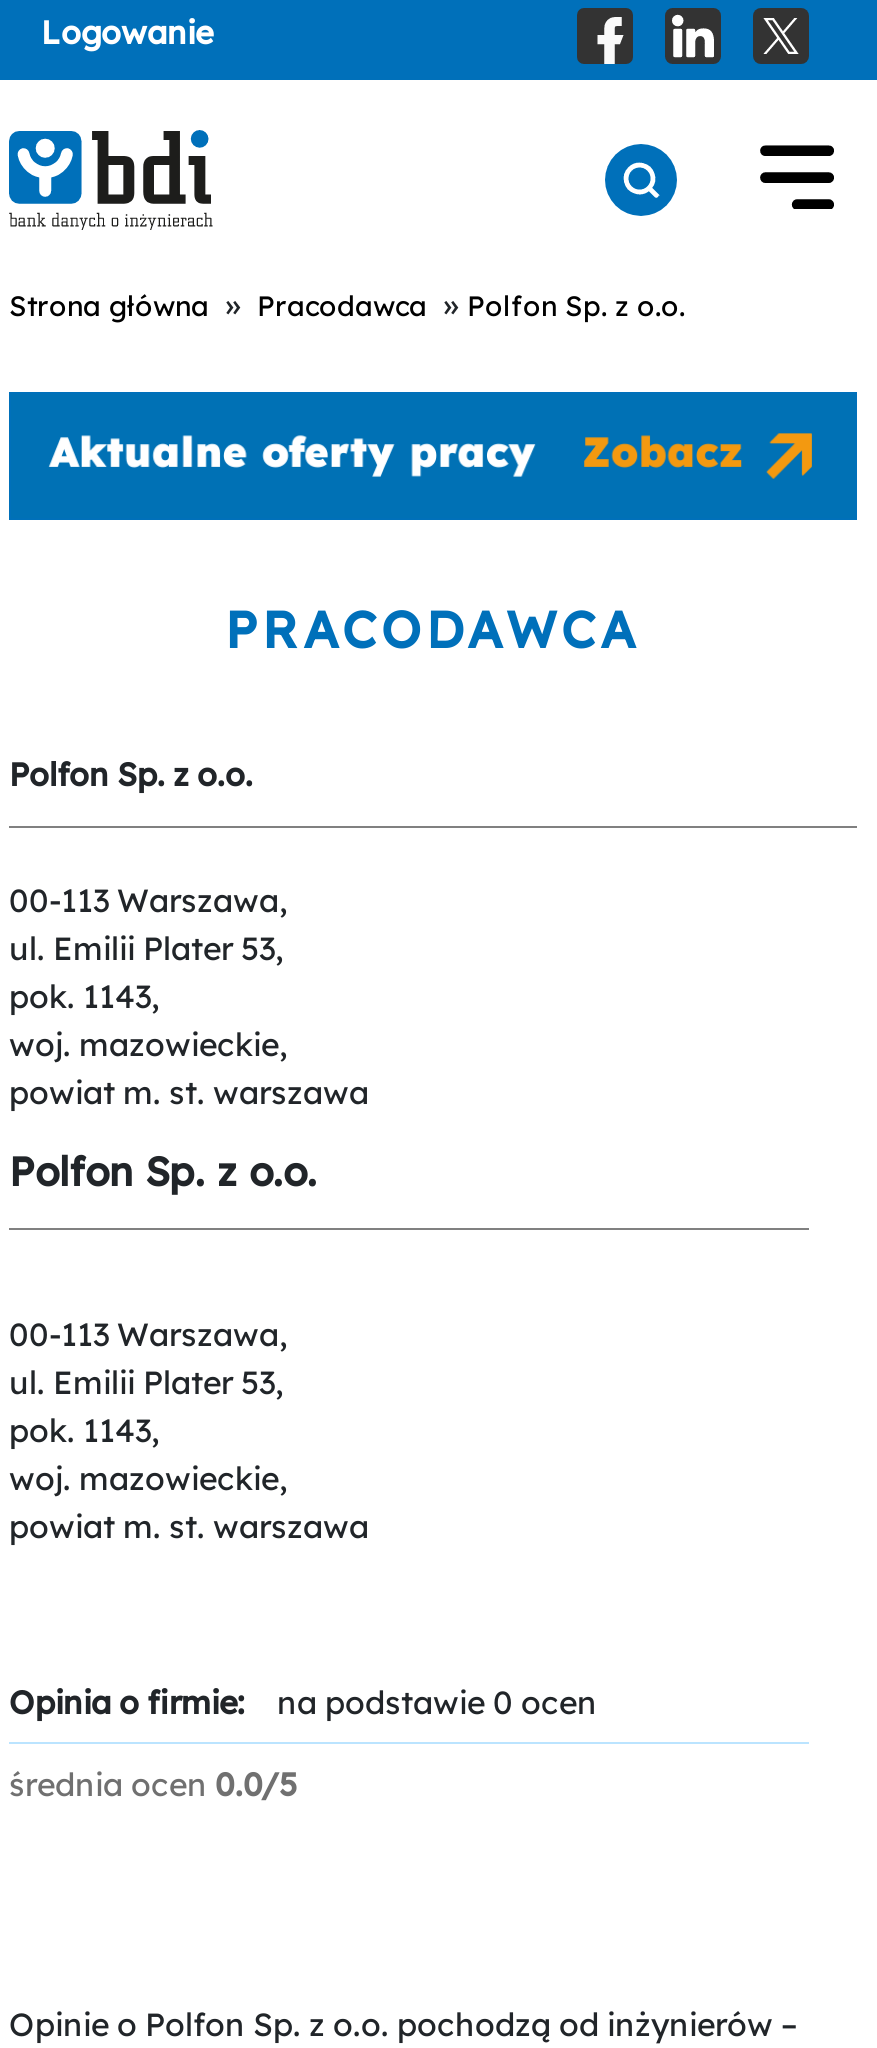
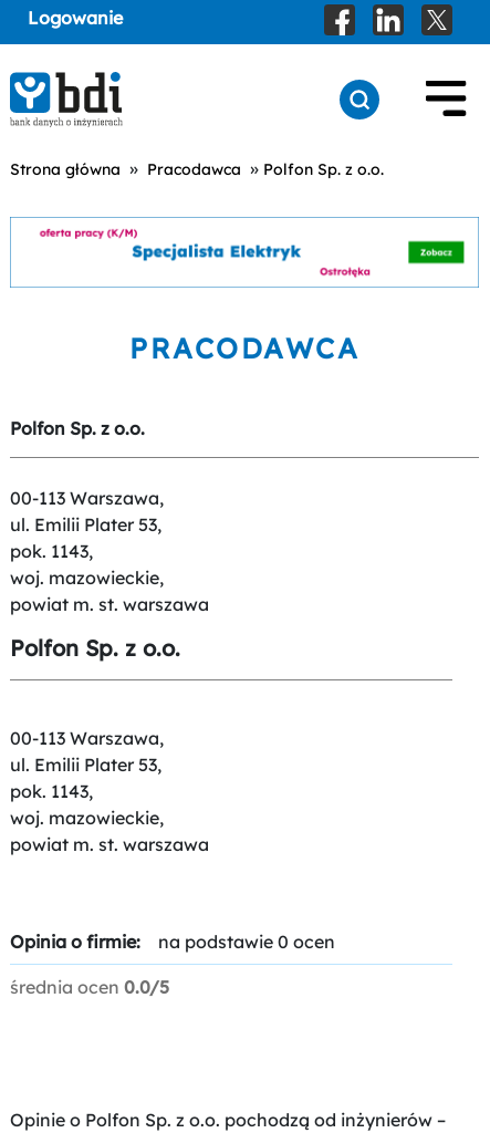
- [image]
+ [image]
